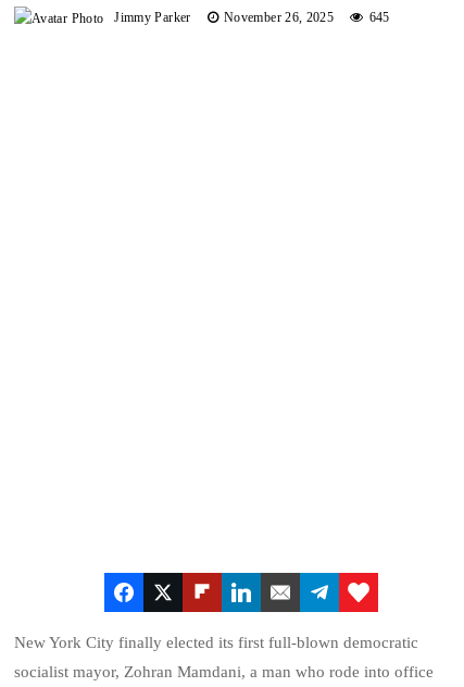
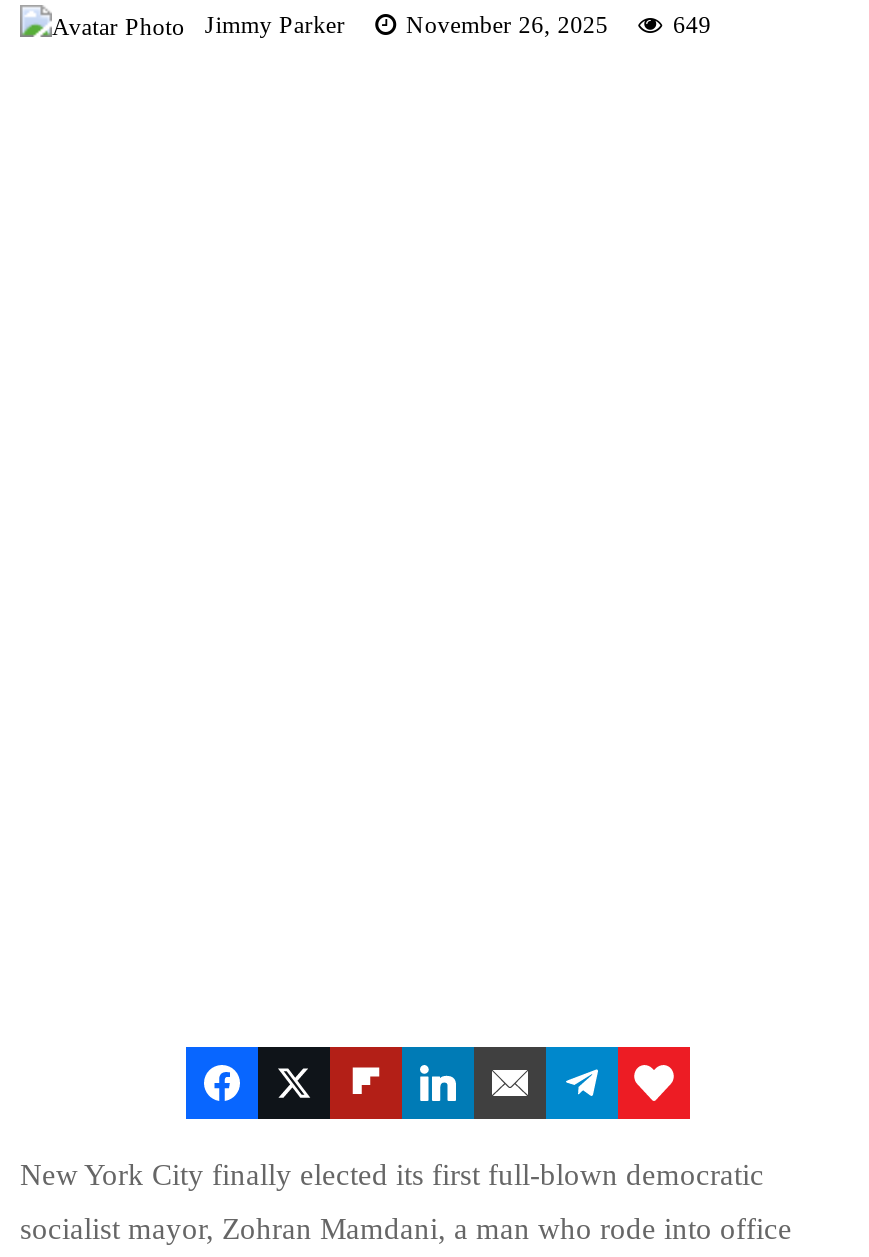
- 645
+ 649
